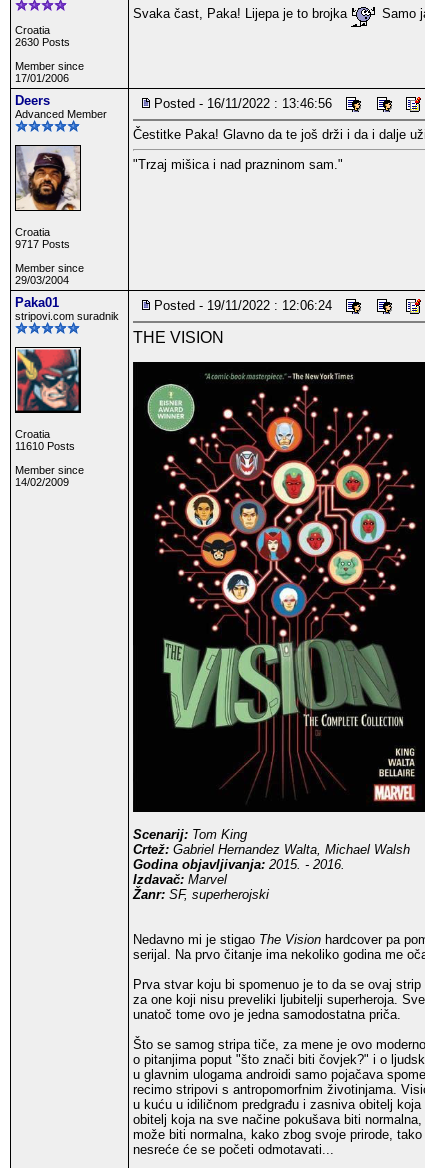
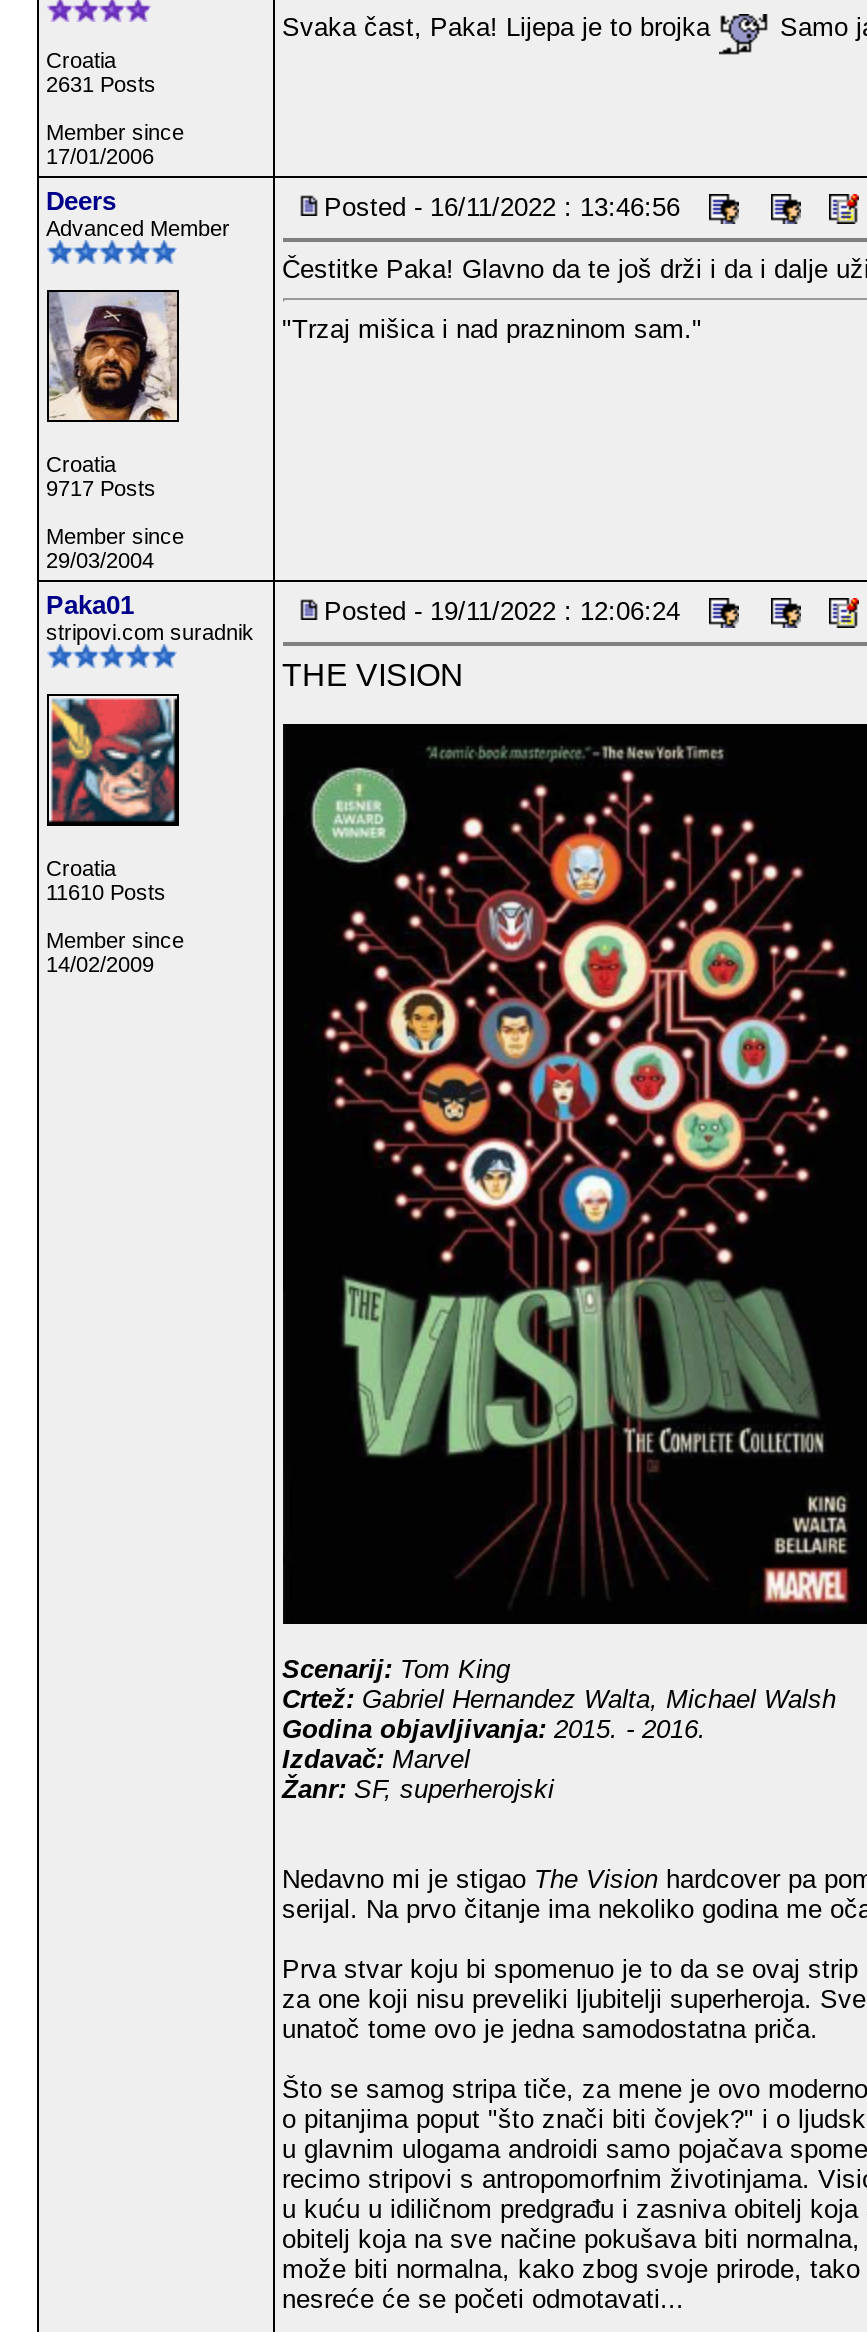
- 2630 Posts
+ 2631 Posts
